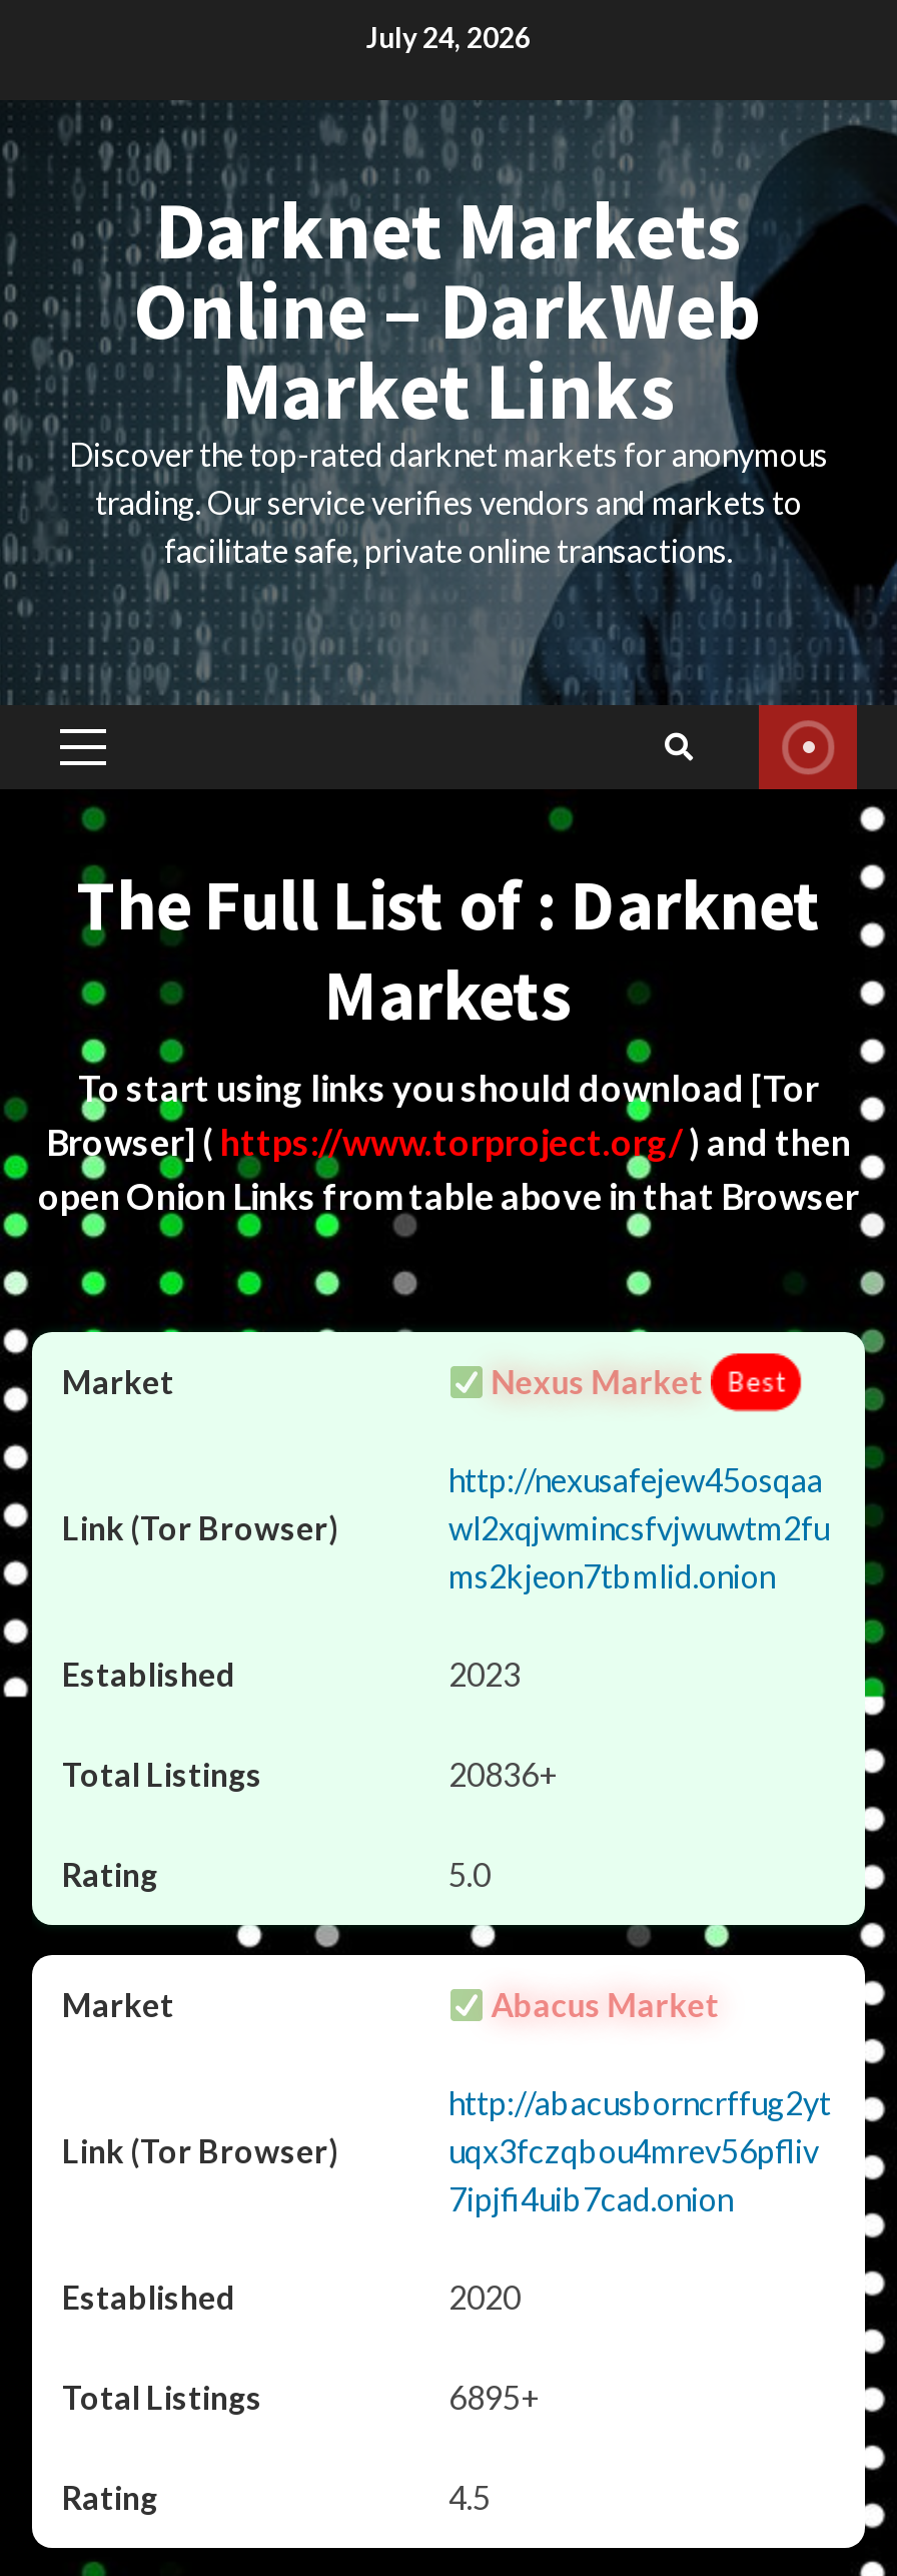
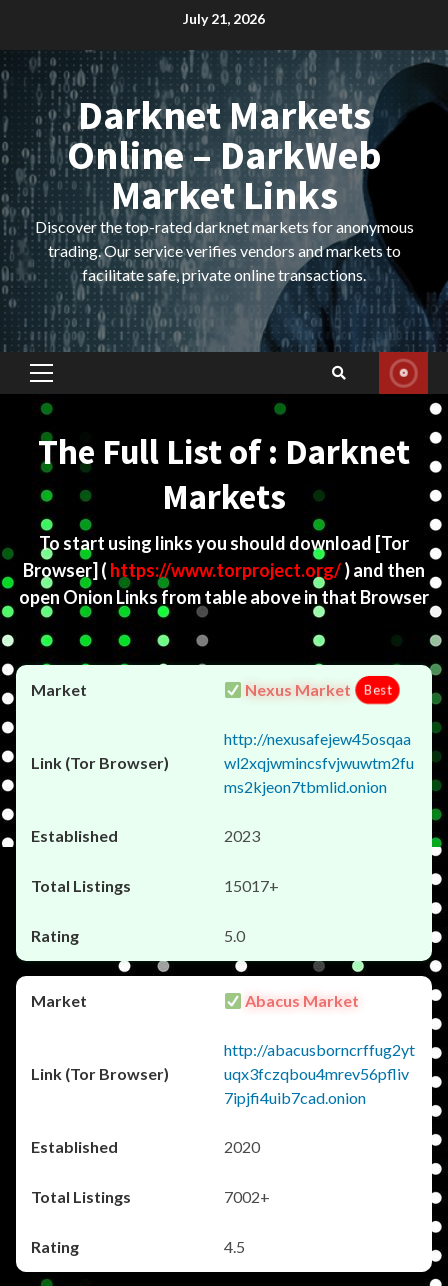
- July 24, 2026
+ July 21, 2026

- 20836+
+ 15017+

- 6895+
+ 7002+
